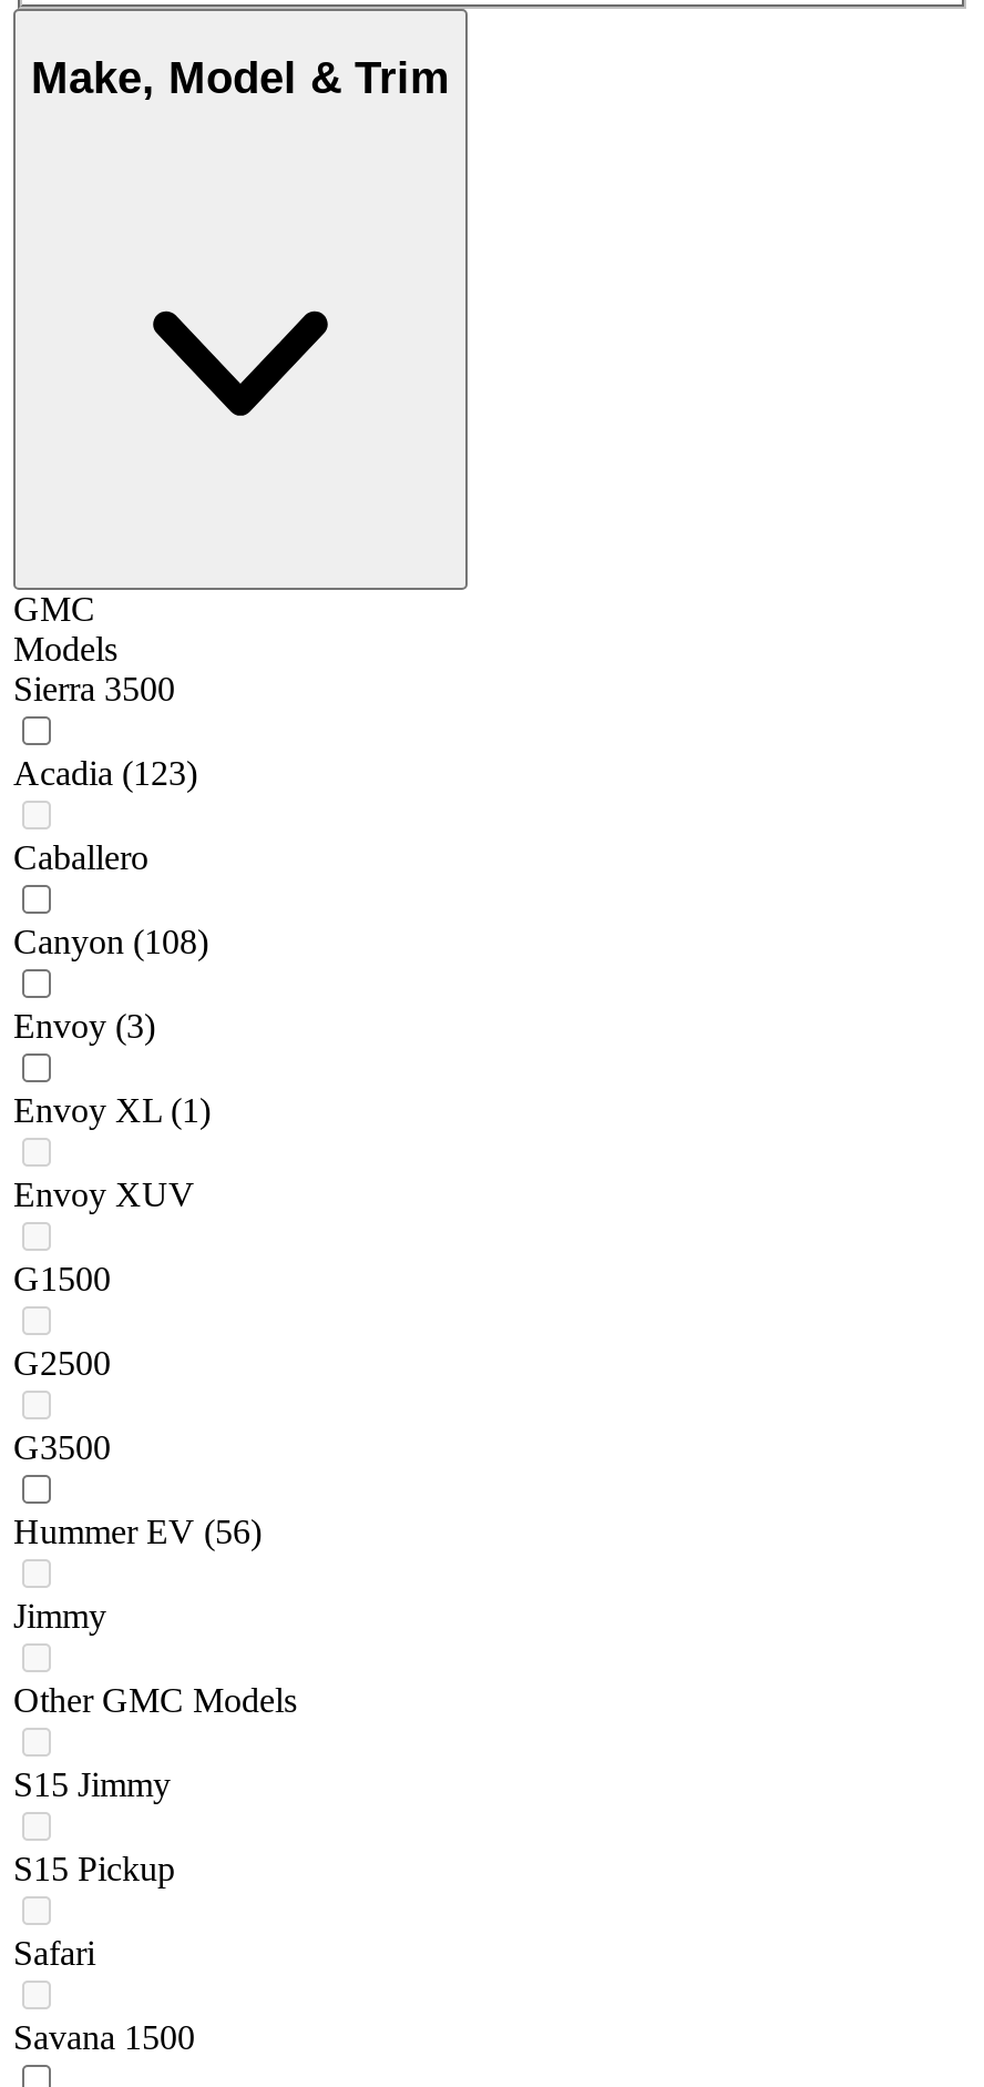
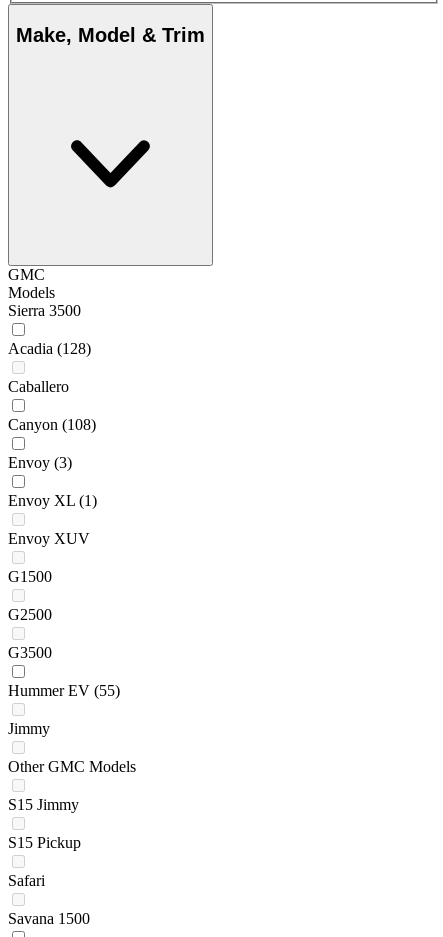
- Acadia (123)
+ Acadia (128)

- Hummer EV (56)
+ Hummer EV (55)
